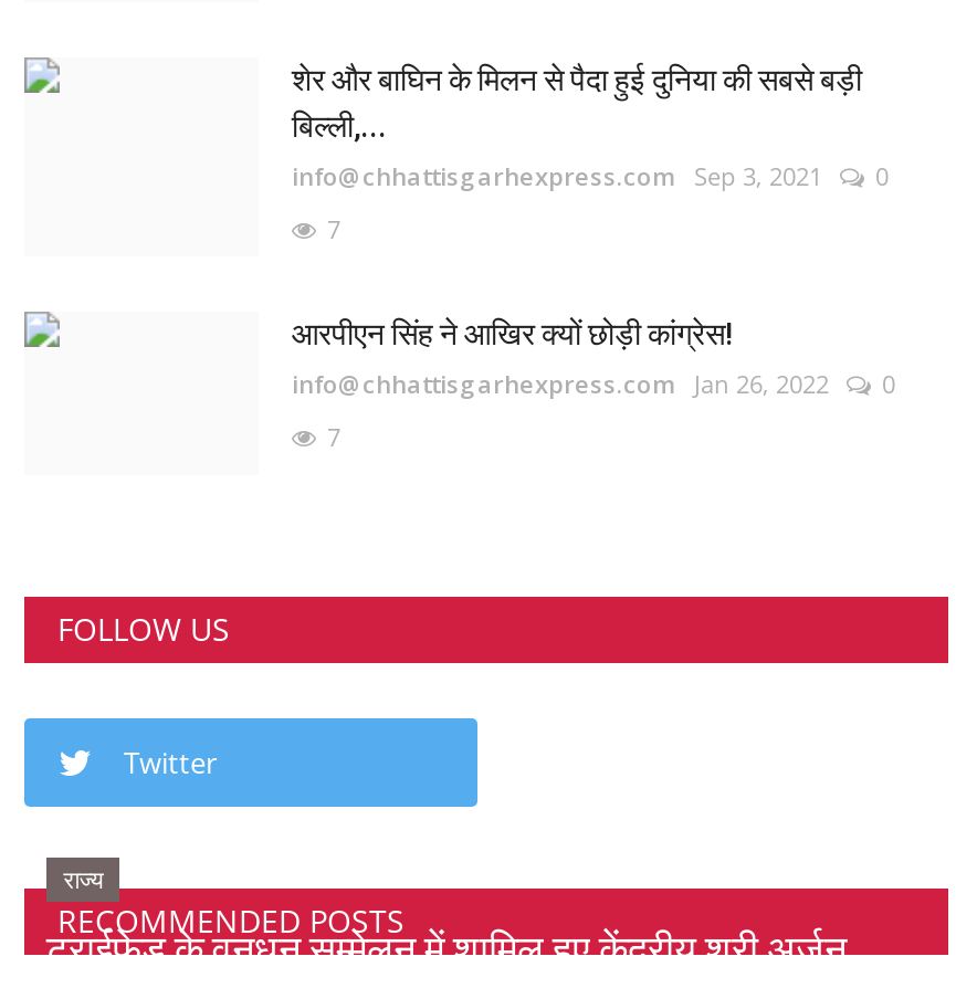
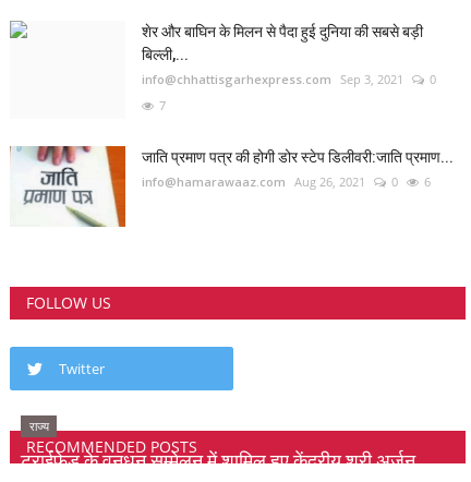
+ [image]

- आरपीएन सिंह ने आखिर क्यों छोड़ी कांग्रेस!
- info@chhattisgarhexpress.com Jan 26, 2022
+ जाति प्रमाण पत्र की होगी डोर स्टेप डिलीवरी:जाति प्रमाण...
+ info@hamarawaaz.com Aug 26, 2021

- 7
+ 6
